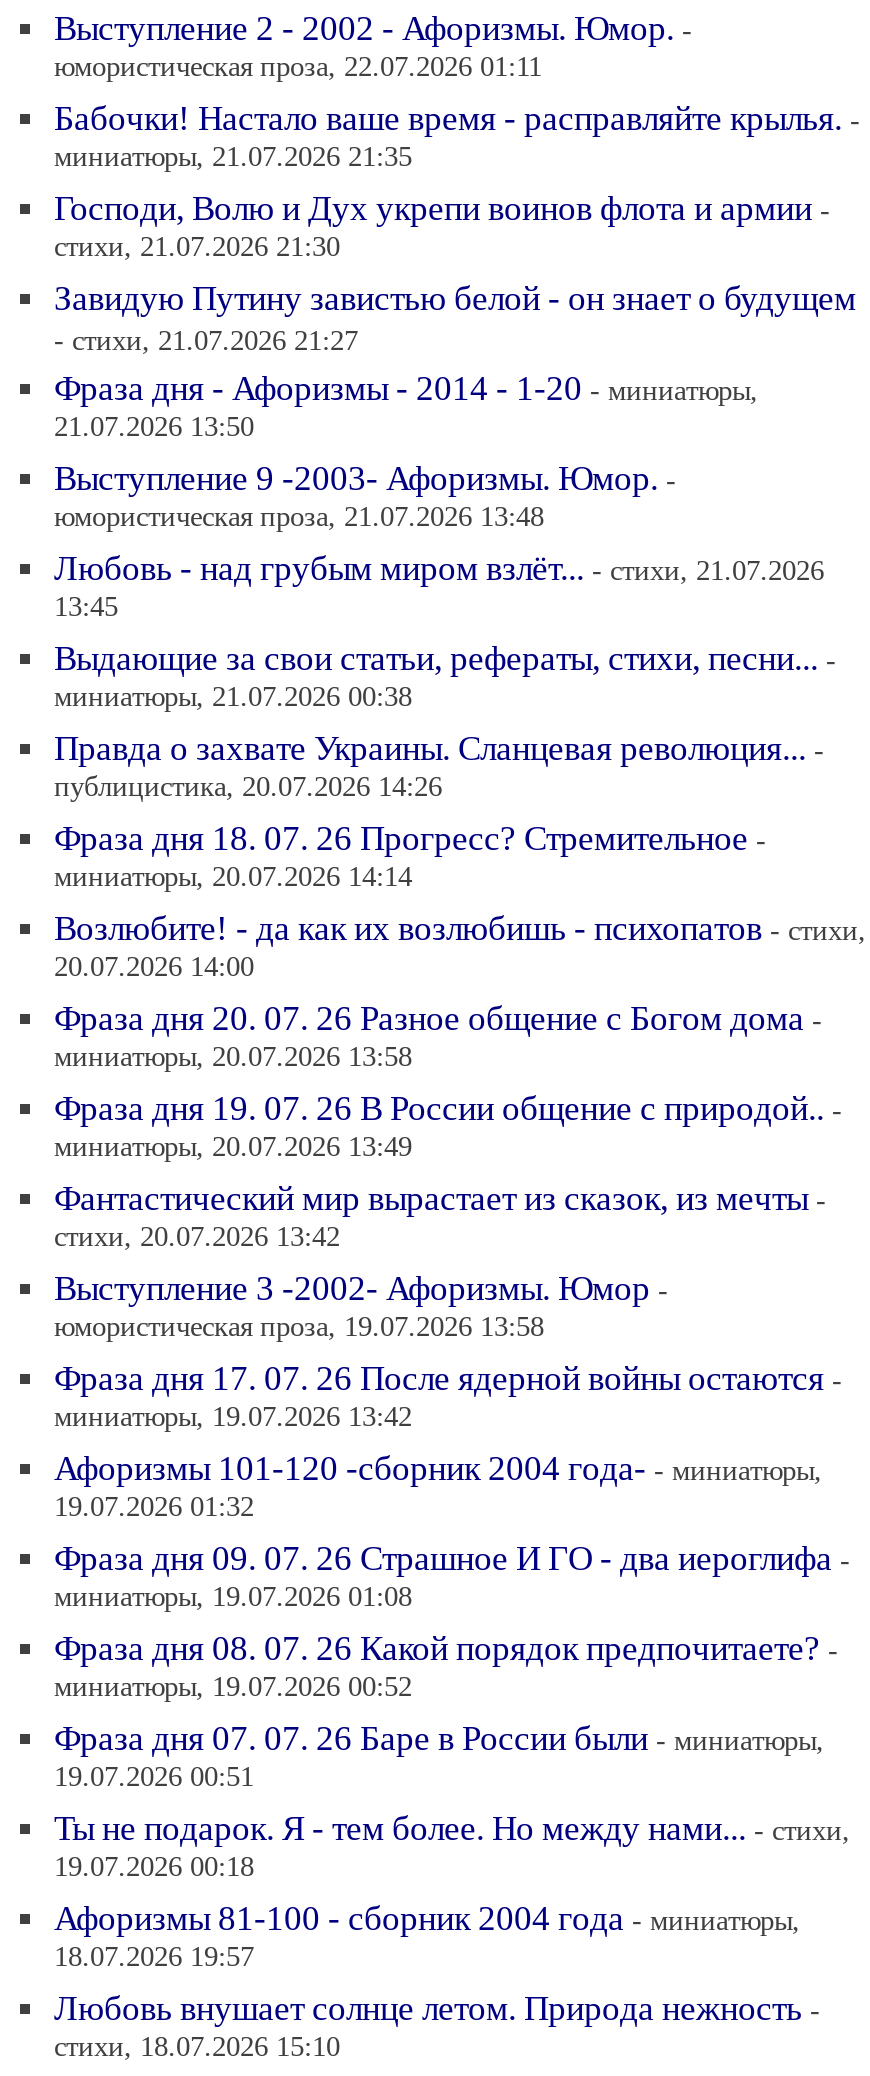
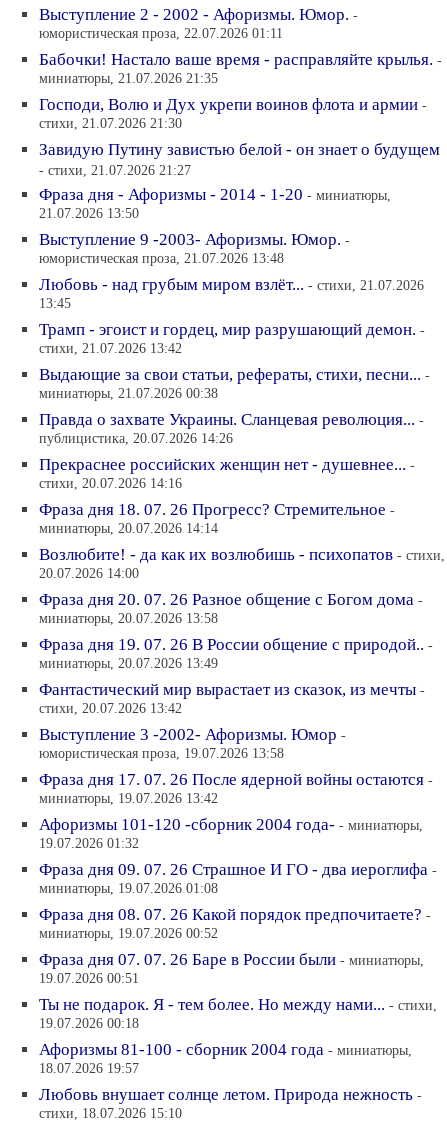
+ Трамп - эгоист и гордец, мир разрушающий демон. -
+ стихи, 21.07.2026 13:42

+ Прекраснее российских женщин нет - душевнее... -
+ стихи, 20.07.2026 14:16
